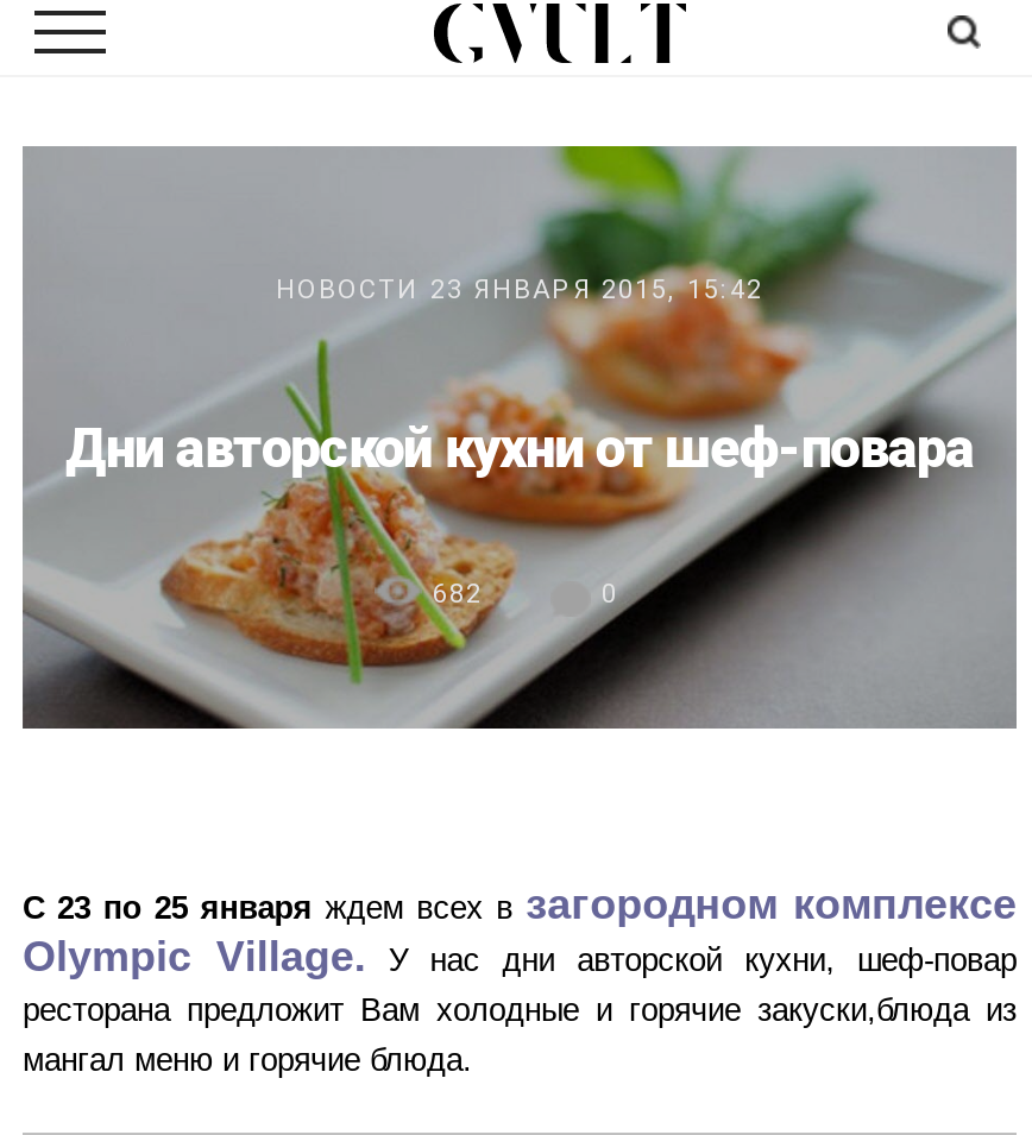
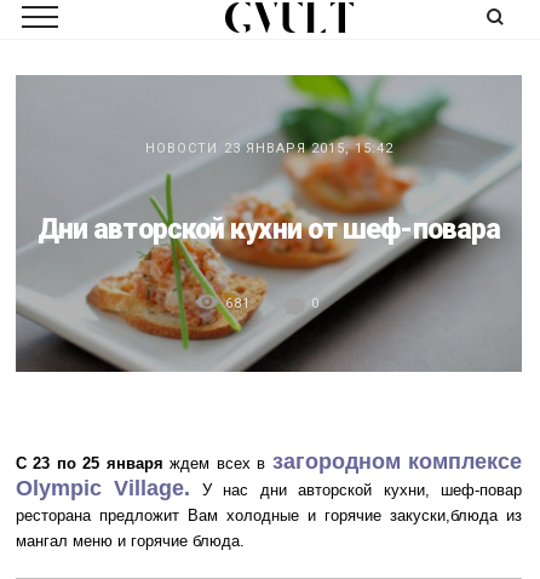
- 682
+ 681
